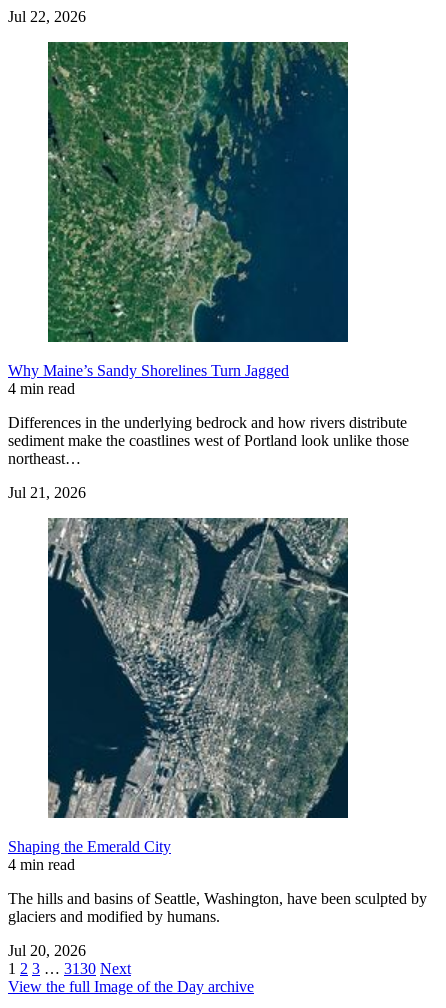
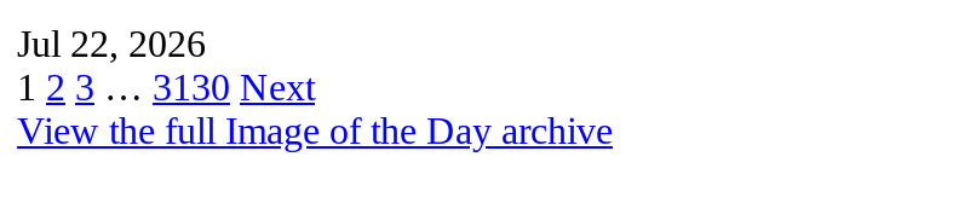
- [image]
- Why Maine’s Sandy Shorelines Turn Jagged
- 4 min read
- Differences in the underlying bedrock and how rivers distribute
- sediment make the coastlines west of Portland look unlike those
- northeast…
- Jul 21, 2026

- [image]
- Shaping the Emerald City
- 4 min read
- The hills and basins of Seattle, Washington, have been sculpted by
- glaciers and modified by humans.
- Jul 20, 2026
